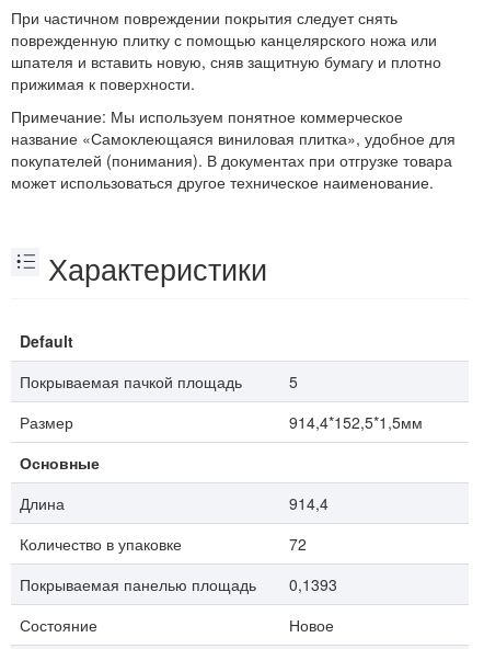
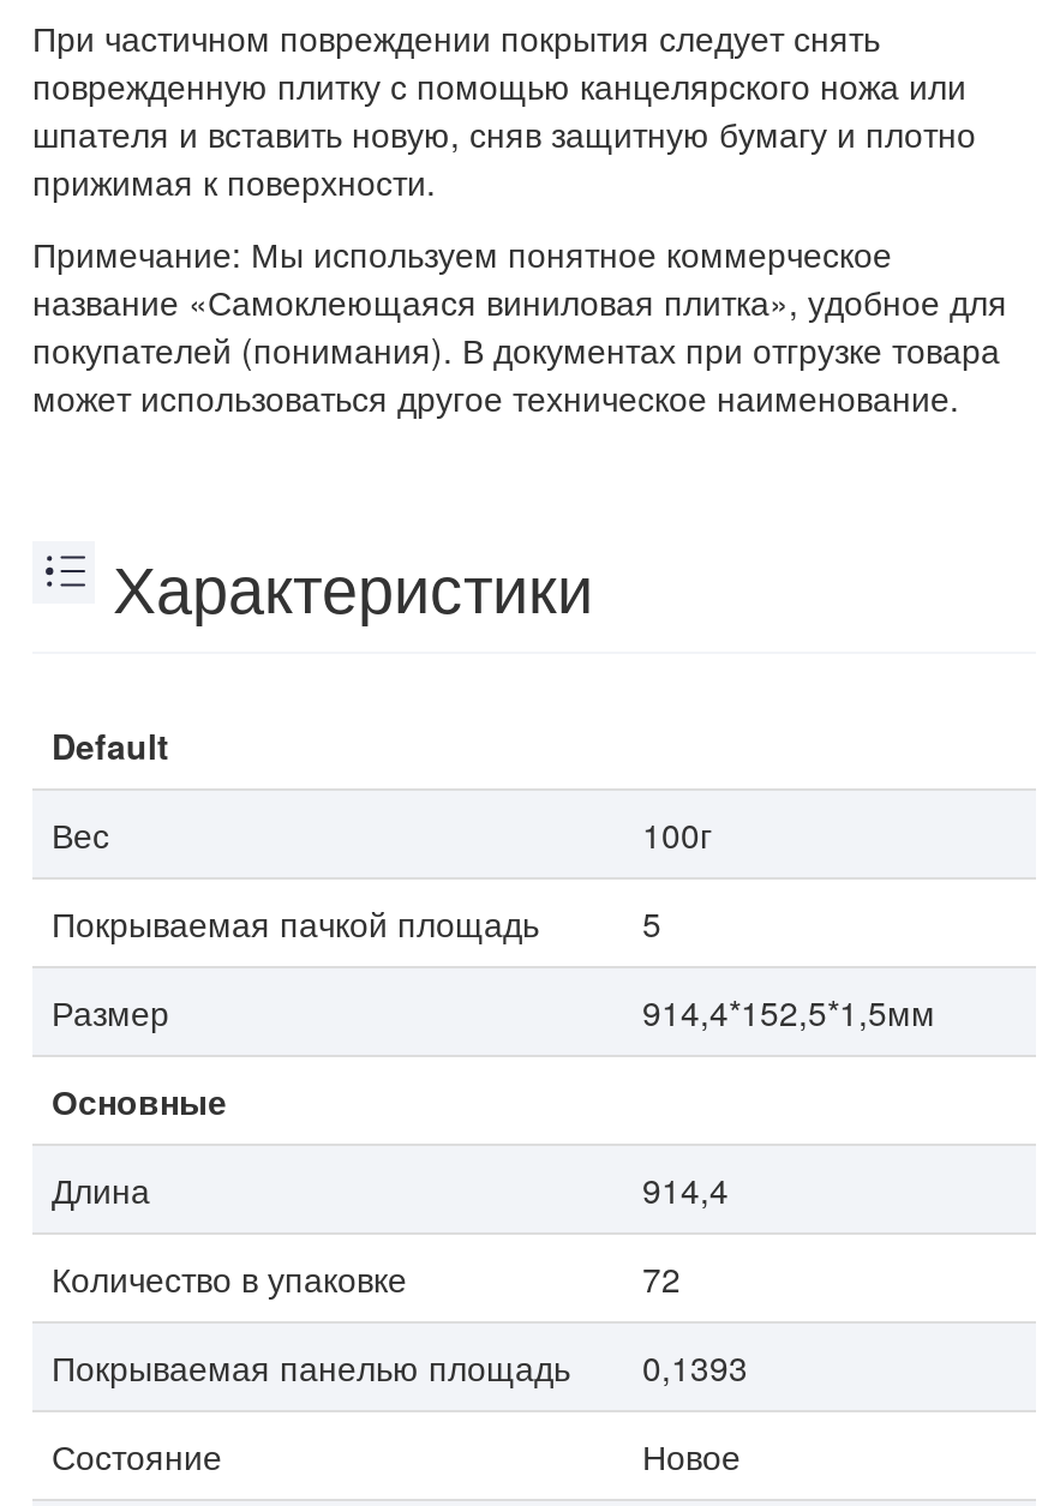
+ Вес
+ 100г
